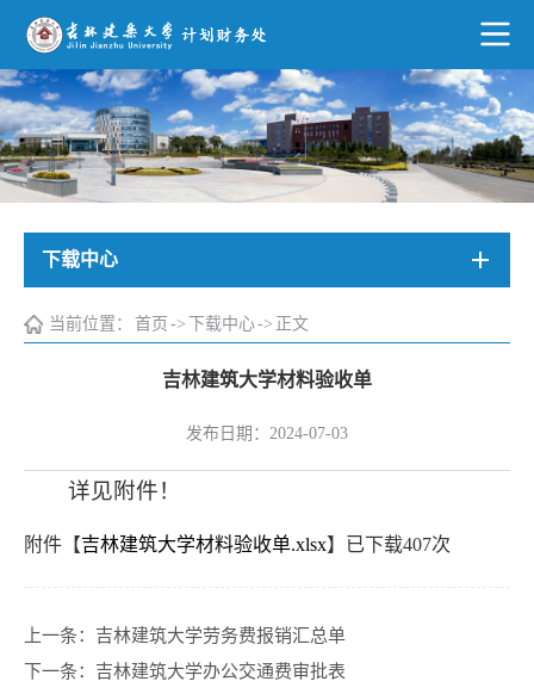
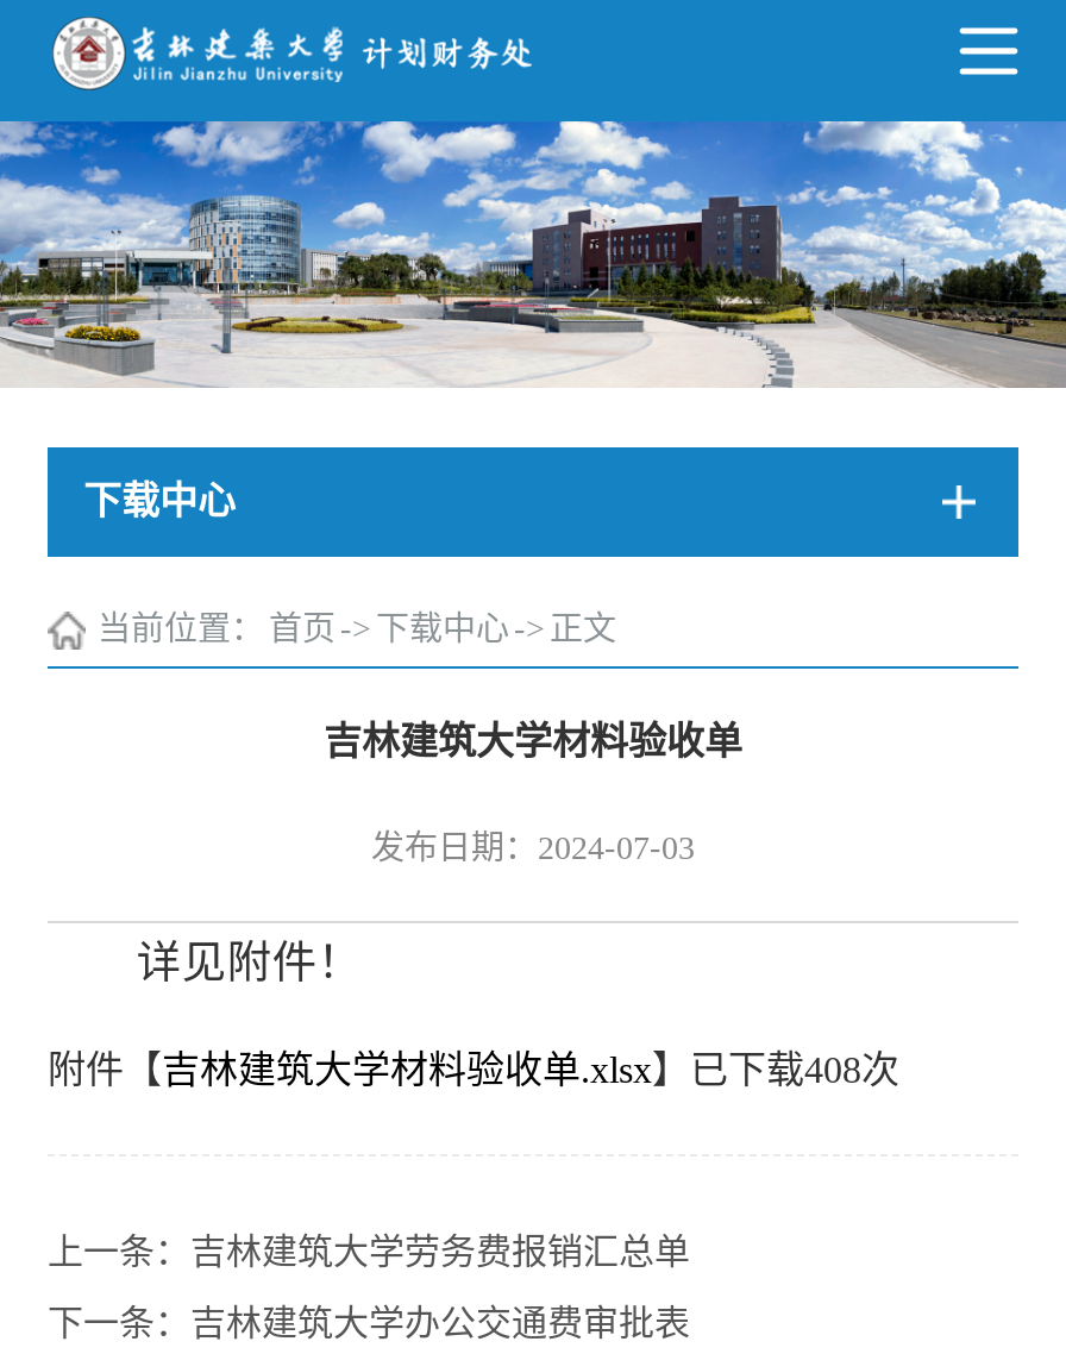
- 附件【吉林建筑大学材料验收单.xlsx】已下载407次
+ 附件【吉林建筑大学材料验收单.xlsx】已下载408次
